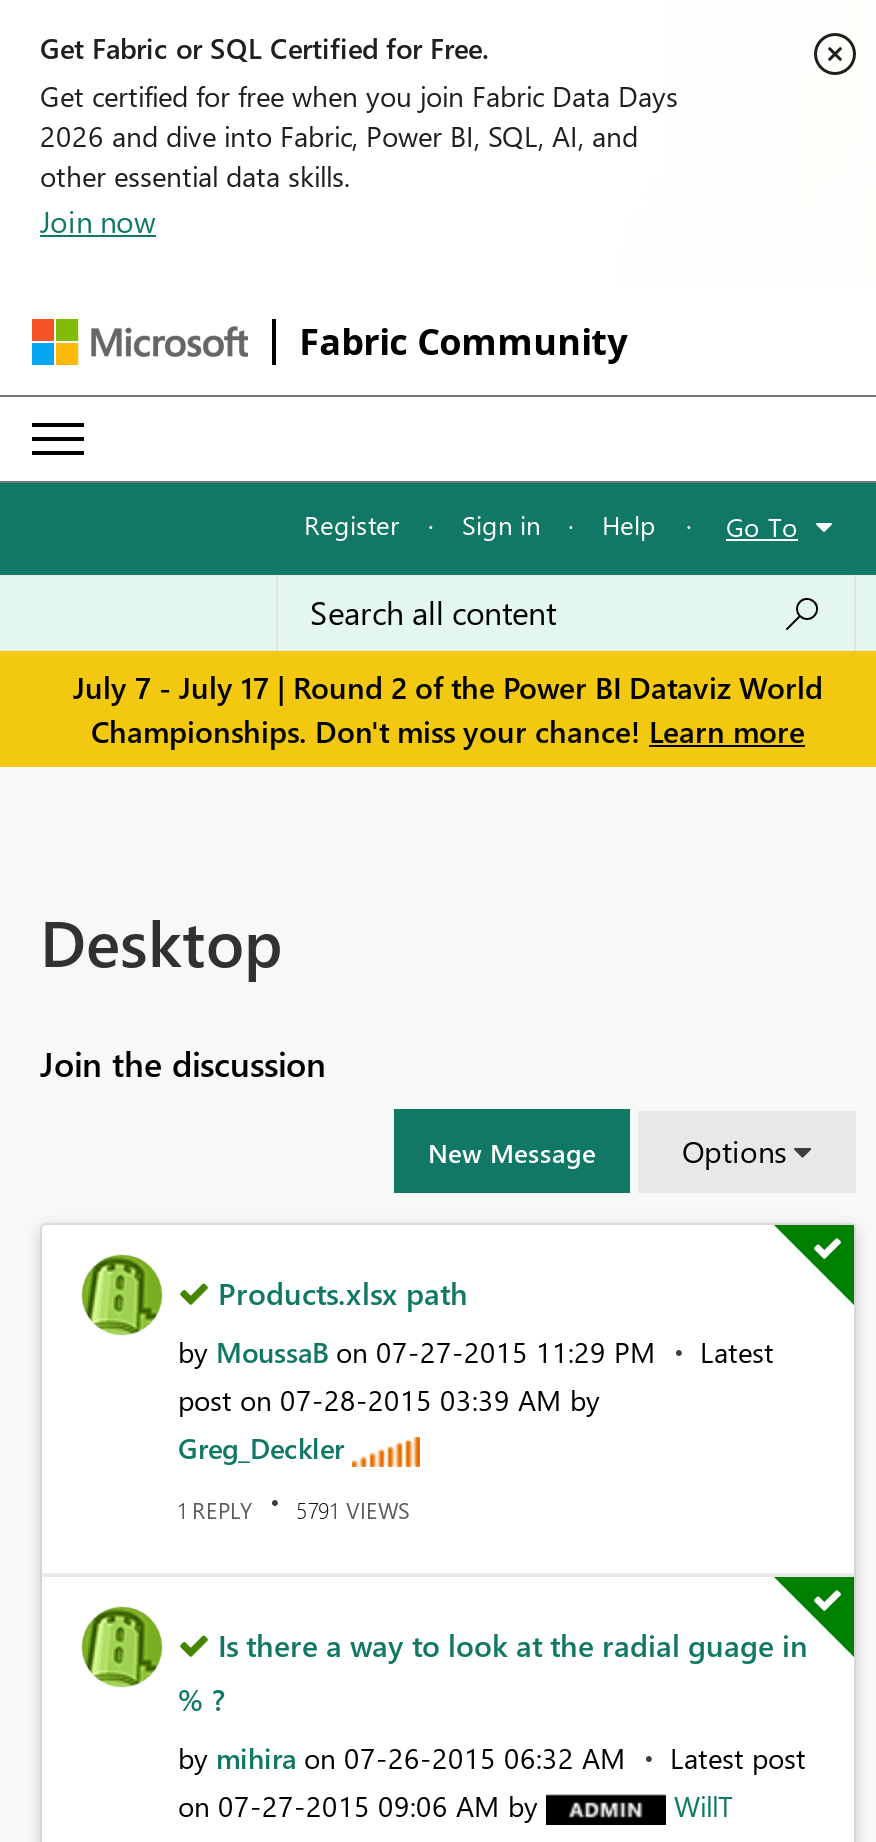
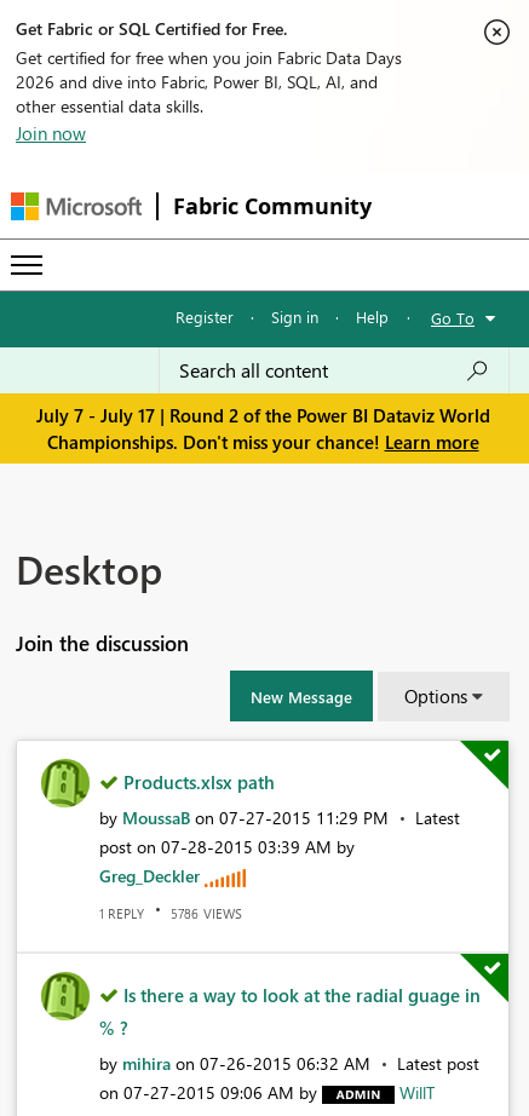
- 1 REPLY 5791 VIEWS
+ 1 REPLY 5786 VIEWS
